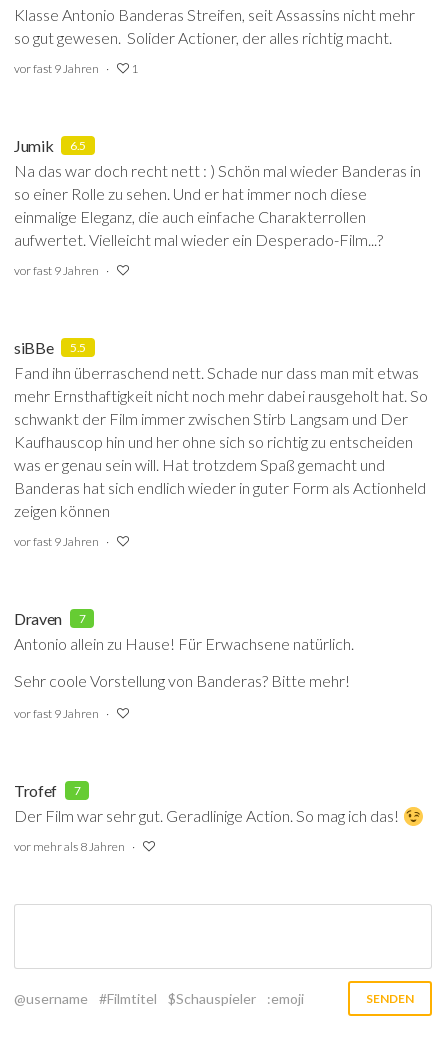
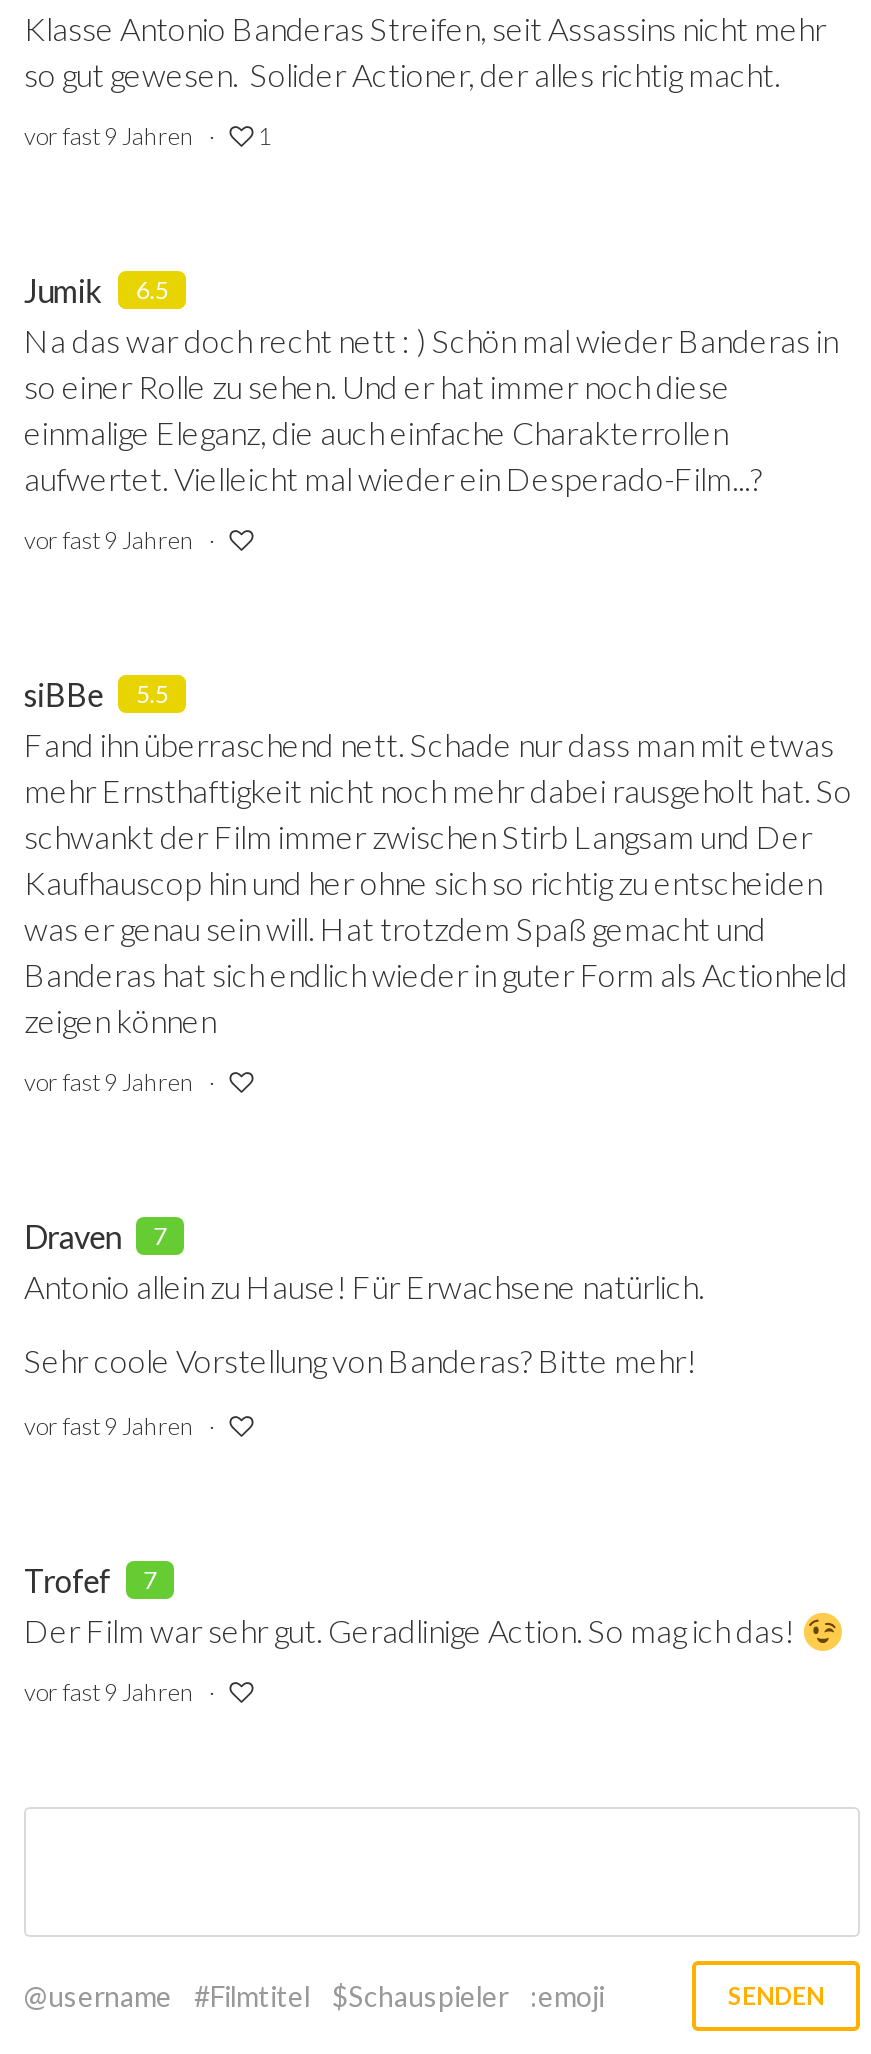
- vor mehr als 8 Jahren
+ vor fast 9 Jahren
